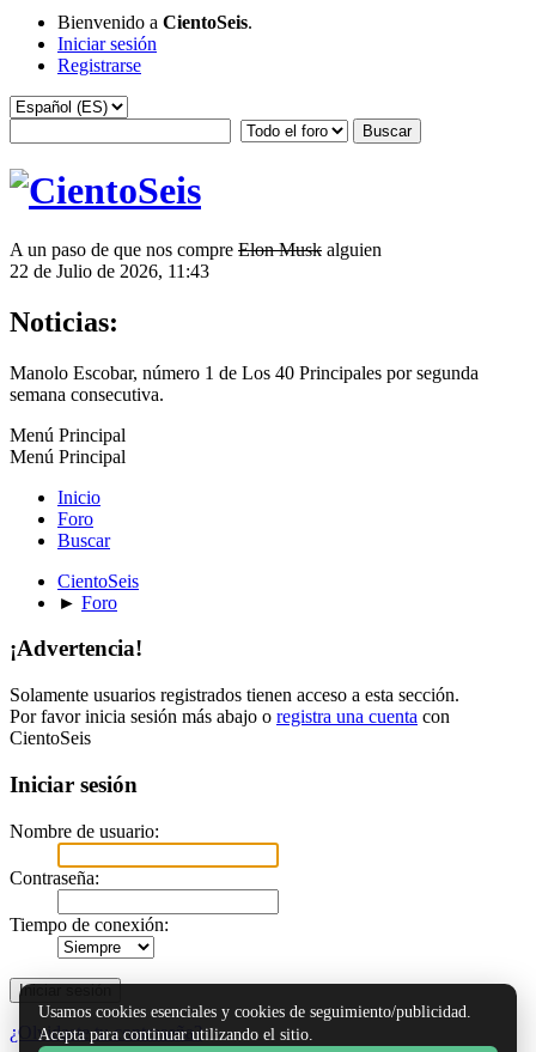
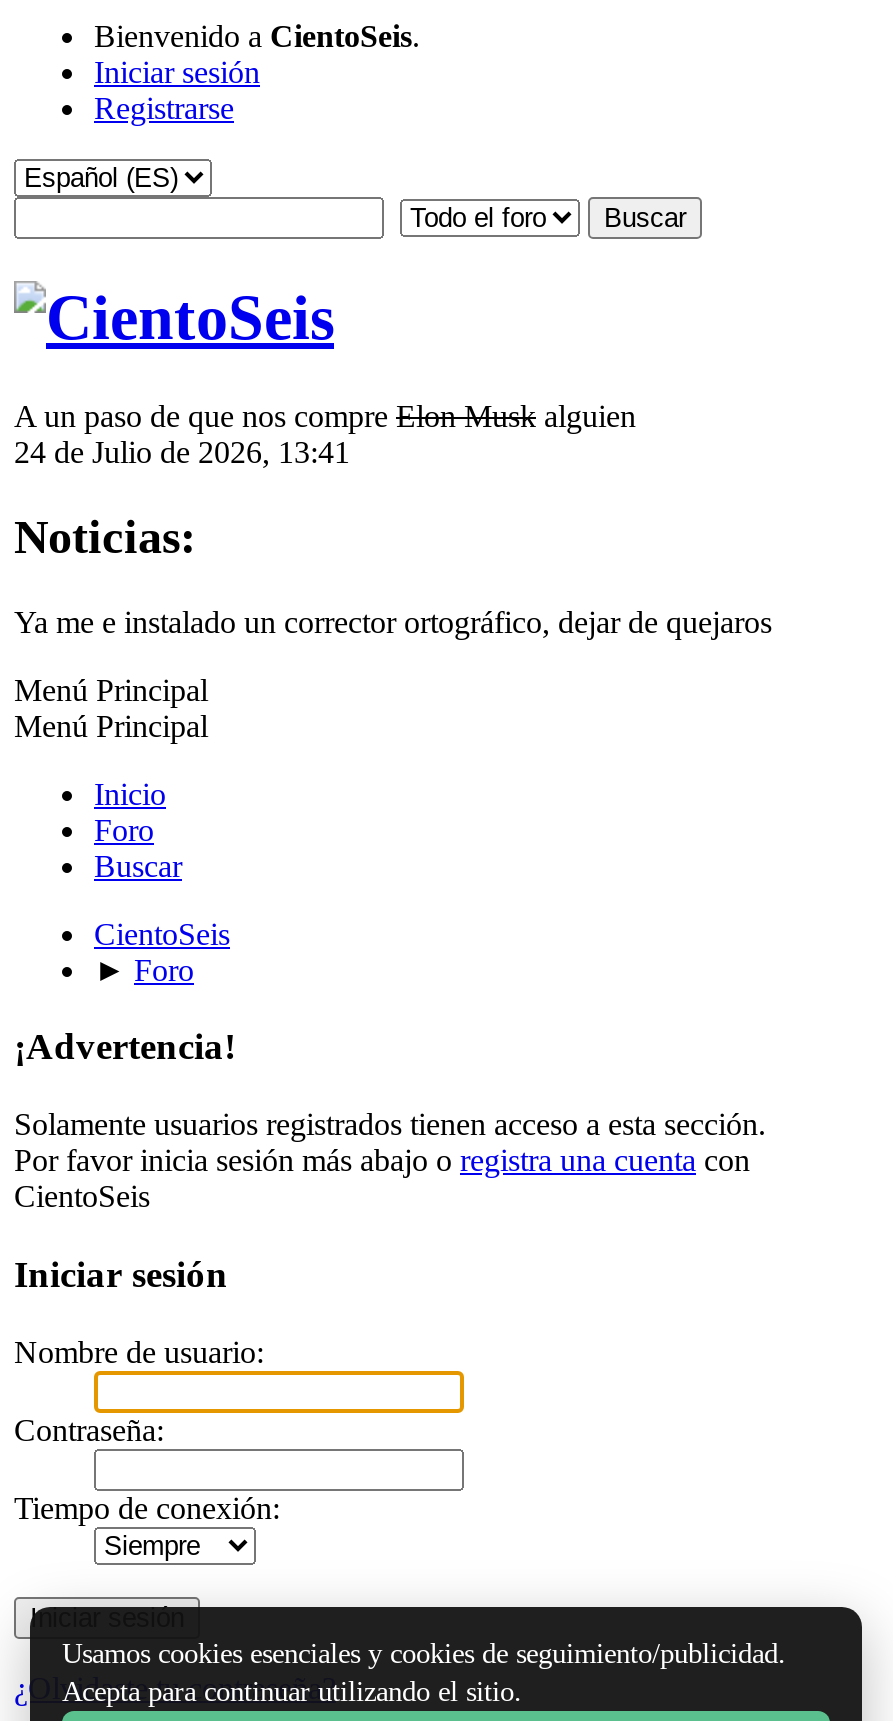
- 22 de Julio de 2026, 11:43
+ 24 de Julio de 2026, 13:41

- Manolo Escobar, número 1 de Los 40 Principales por segunda
- semana consecutiva.
+ Ya me e instalado un corrector ortográfico, dejar de quejaros
